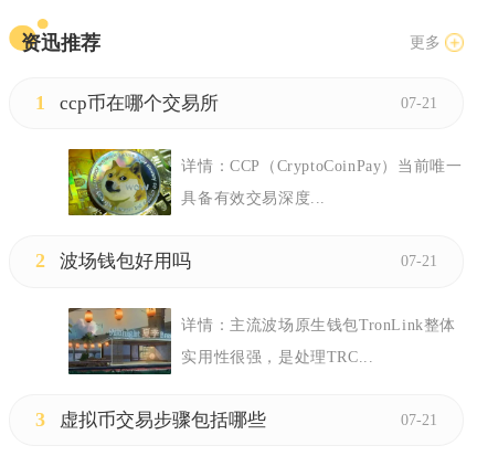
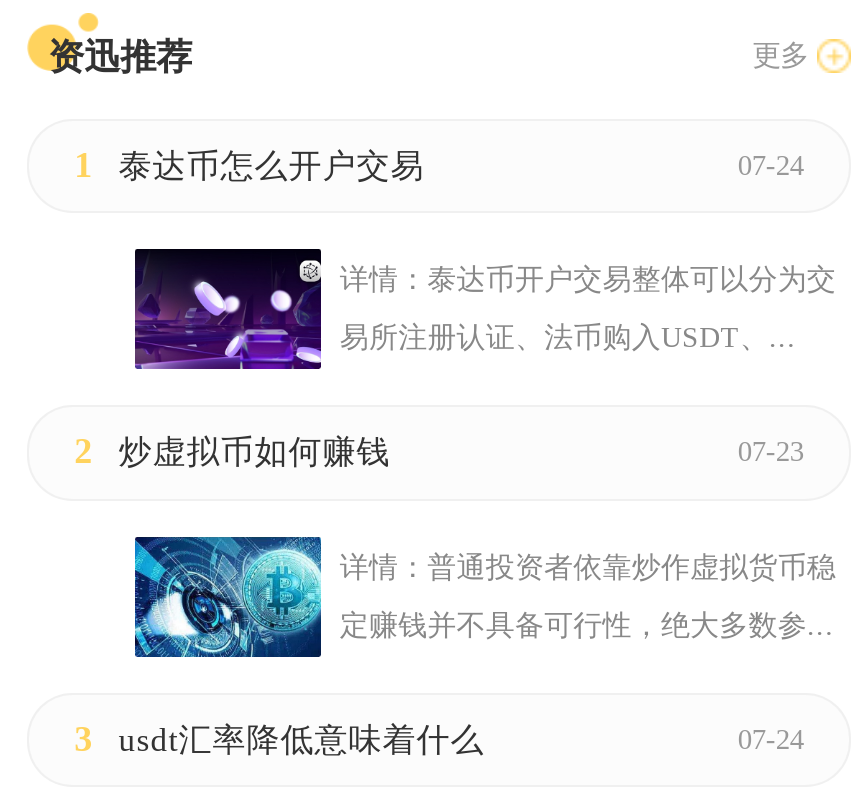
- ccp币在哪个交易所
- 07-21
+ 泰达币怎么开户交易
+ 07-24

- [image]
- 详情：CCP（CryptoCoinPay）当前唯一
+ [image]
+ 详情：泰达币开户交易整体可以分为交

- 具备有效交易深度...
+ 易所注册认证、法币购入USDT、...

- 波场钱包好用吗
- 07-21
+ 炒虚拟币如何赚钱
+ 07-23

- [image]
- 详情：主流波场原生钱包TronLink整体
+ [image]
+ 详情：普通投资者依靠炒作虚拟货币稳

- 实用性很强，是处理TRC...
+ 定赚钱并不具备可行性，绝大多数参...

- 虚拟币交易步骤包括哪些
- 07-21
+ usdt汇率降低意味着什么
+ 07-24
